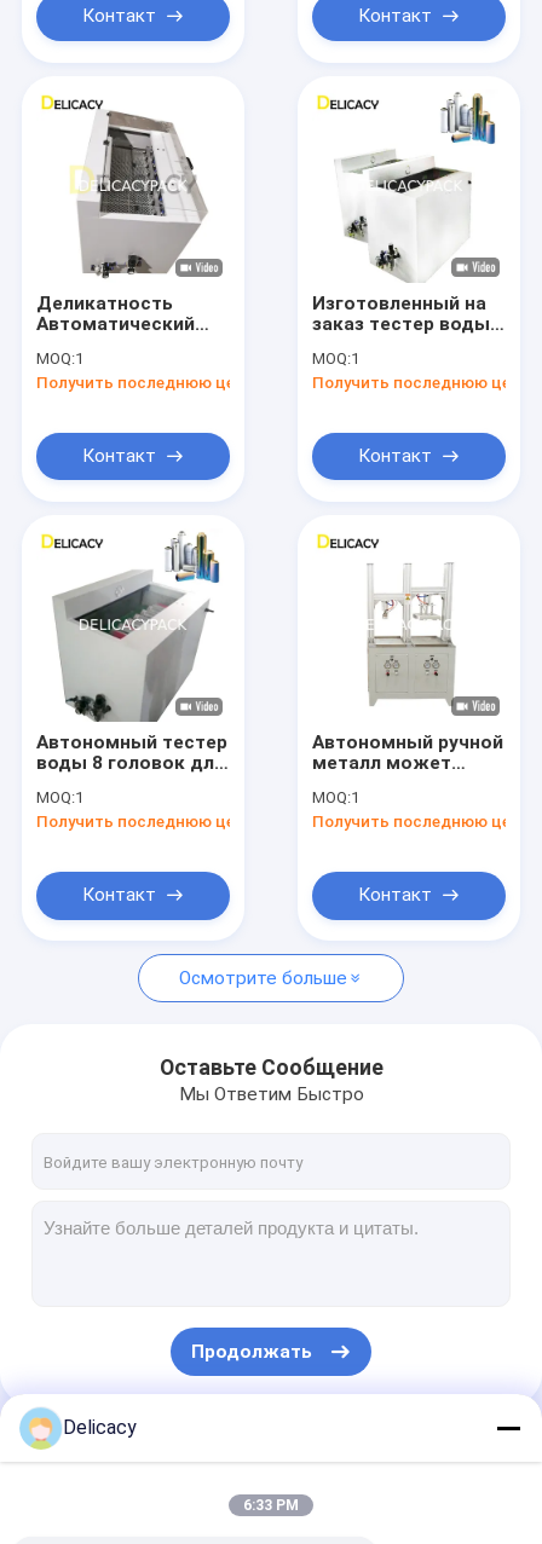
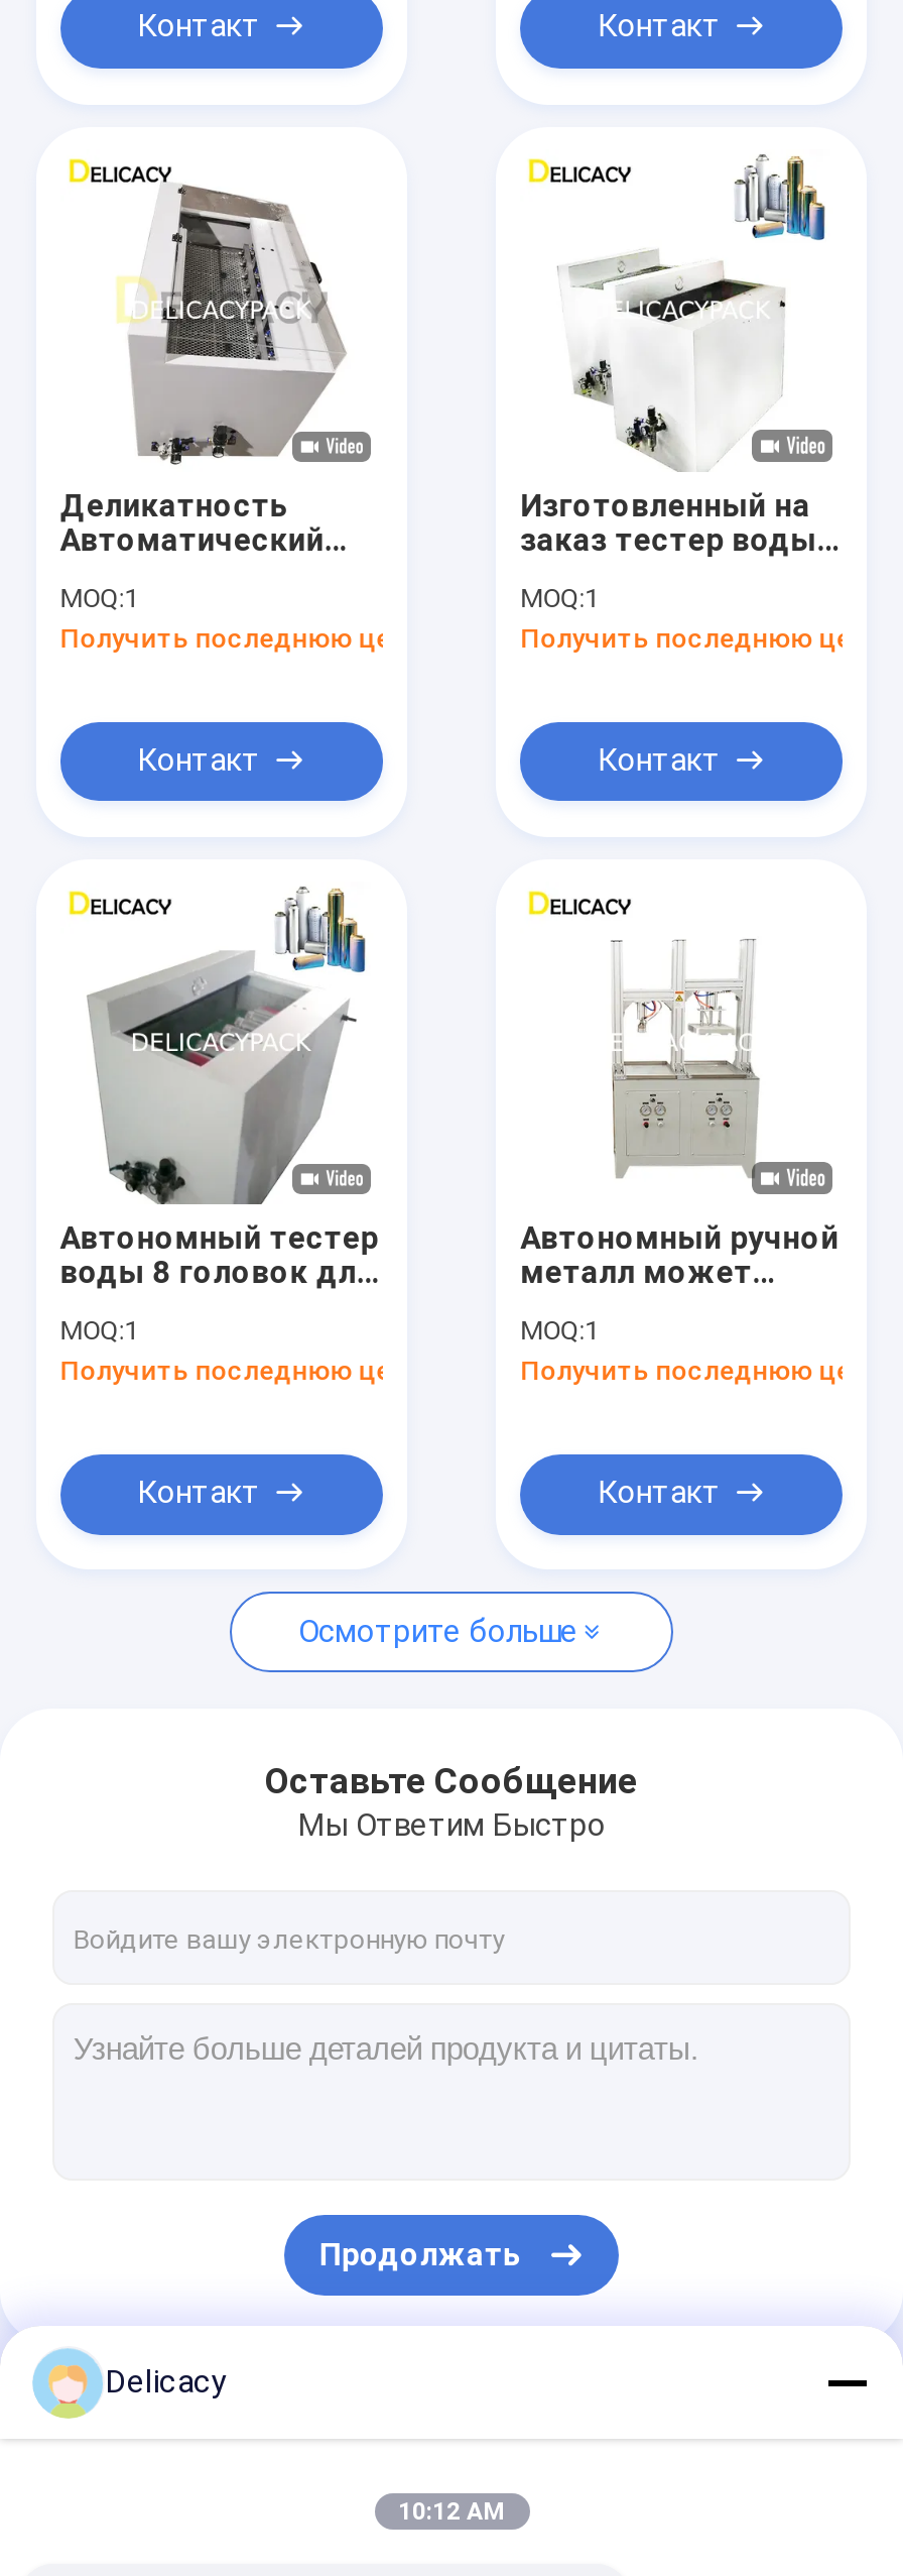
- 6:33 PM
+ 10:12 AM
